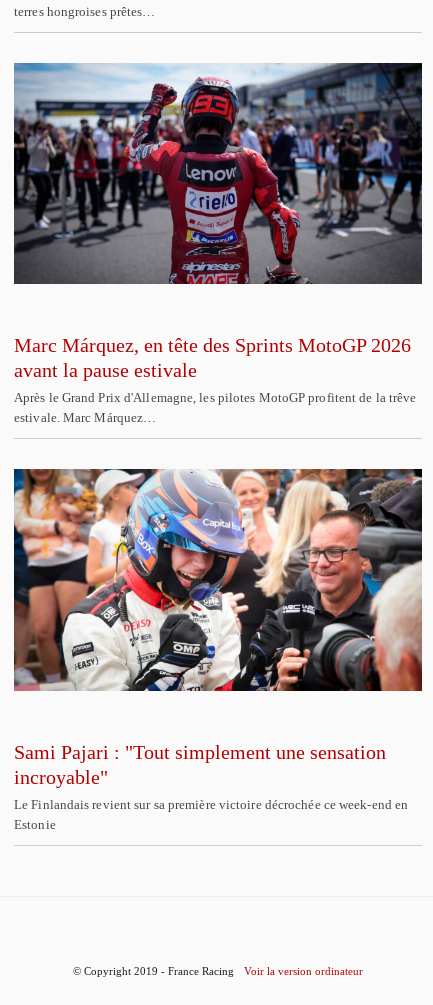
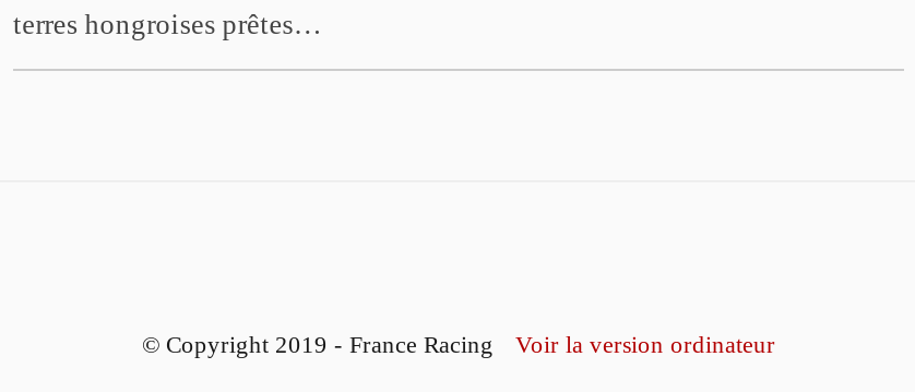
- [image]

- Marc Márquez, en tête des Sprints MotoGP 2026
- avant la pause estivale
- Après le Grand Prix d'Allemagne, les pilotes MotoGP profitent de la trêve
- estivale. Marc Márquez…

- [image]

- Sami Pajari : "Tout simplement une sensation
- incroyable"
- Le Finlandais revient sur sa première victoire décrochée ce week-end en
- Estonie
